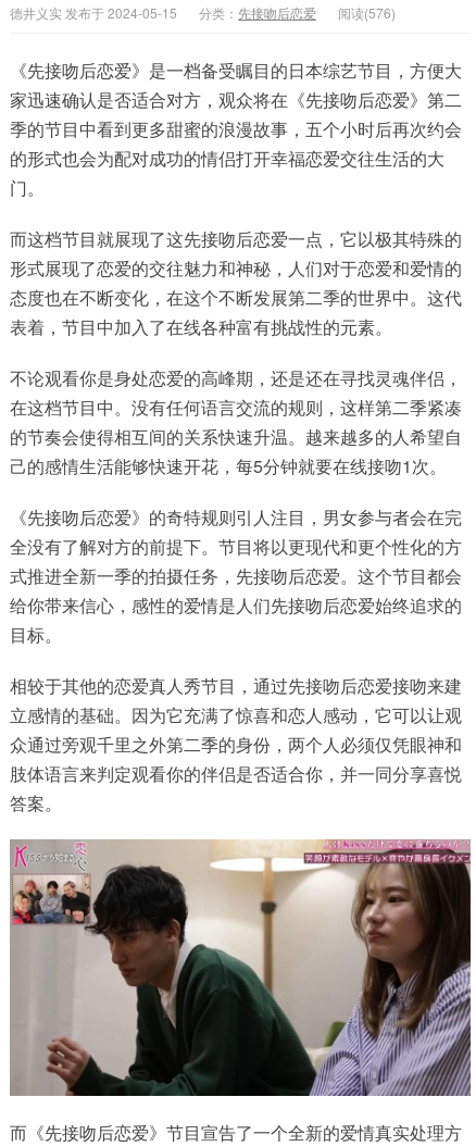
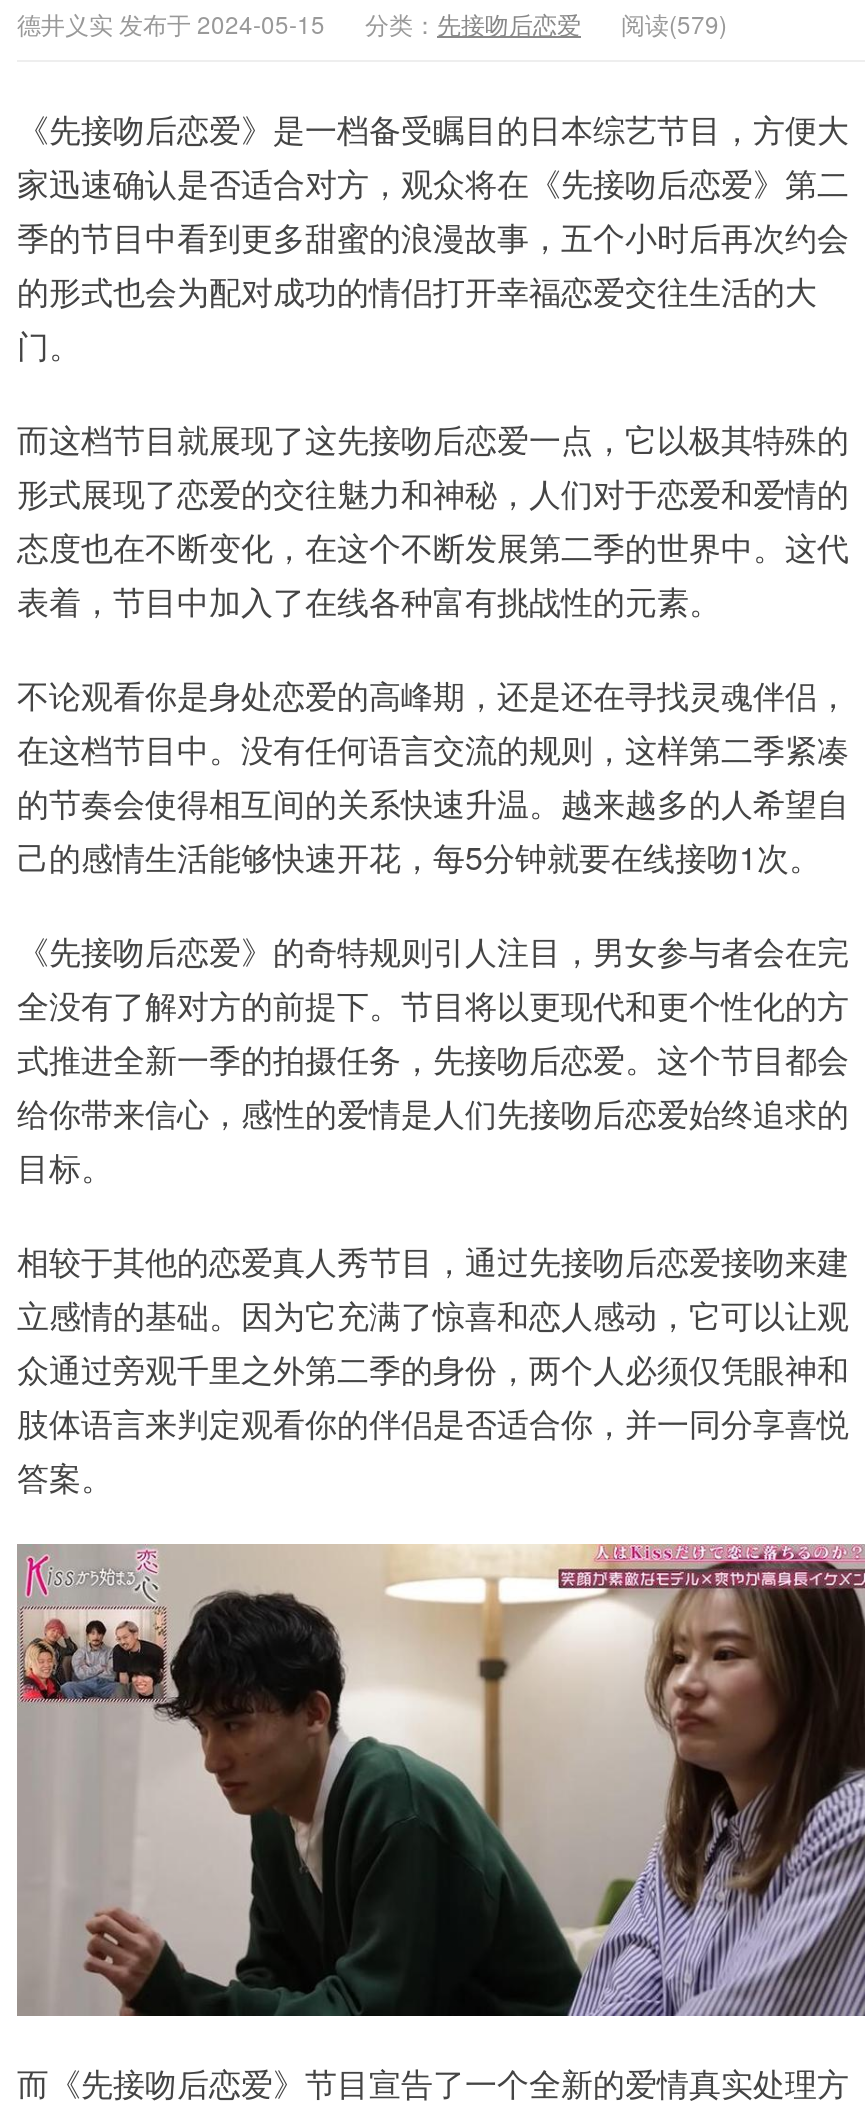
- 德井义实 发布于 2024-05-15 分类：先接吻后恋爱 阅读(576)
+ 德井义实 发布于 2024-05-15 分类：先接吻后恋爱 阅读(579)
